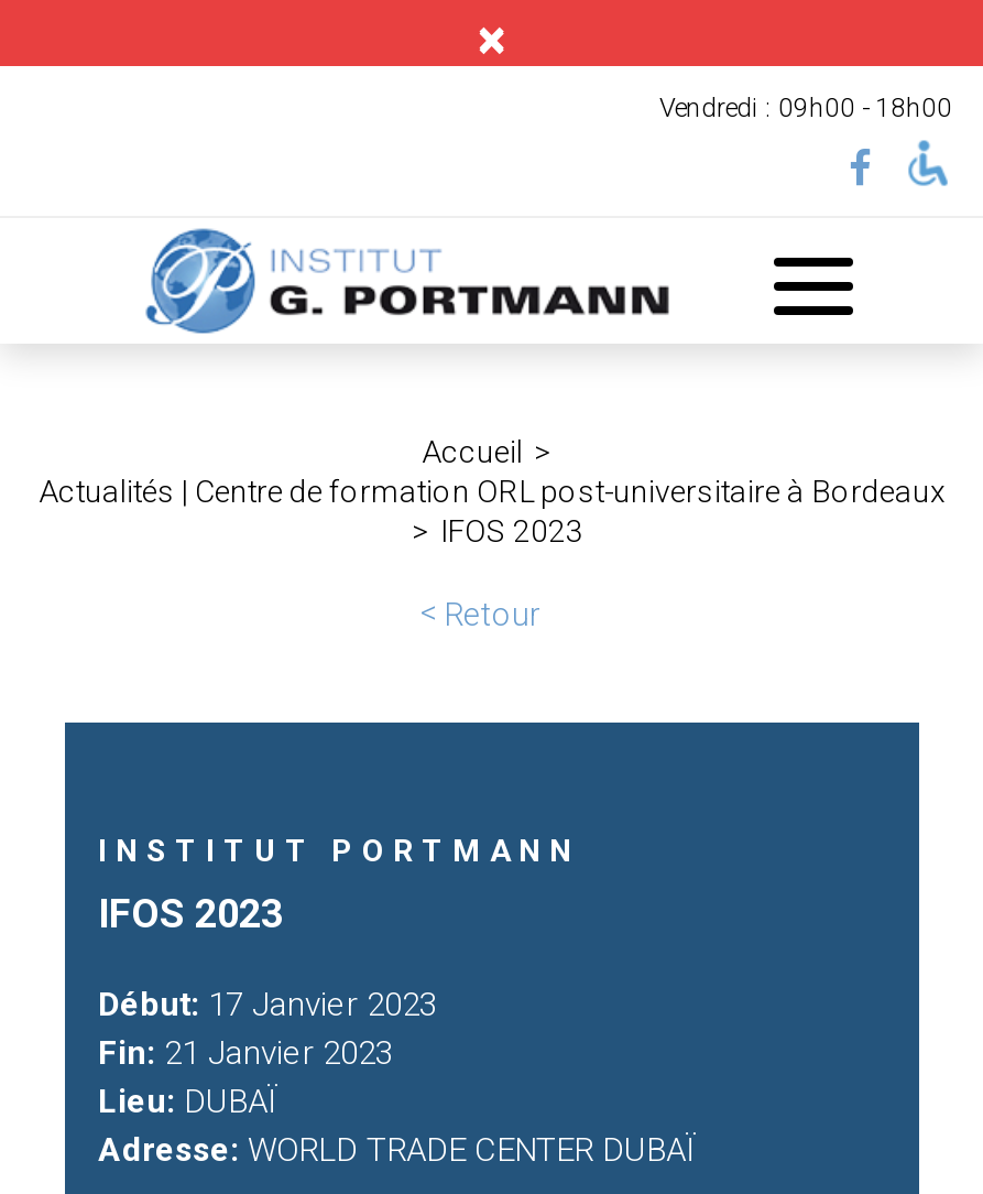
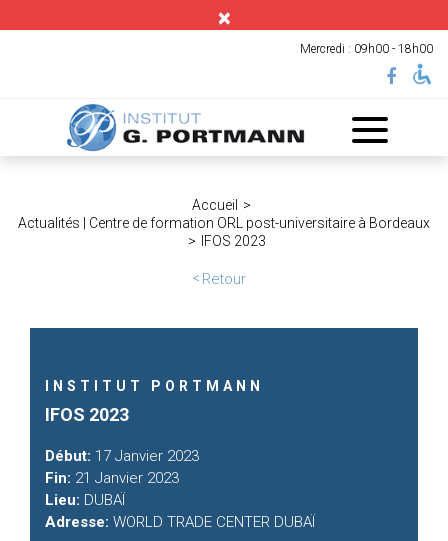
- Vendredi : 09h00 - 18h00
+ Mercredi : 09h00 - 18h00
